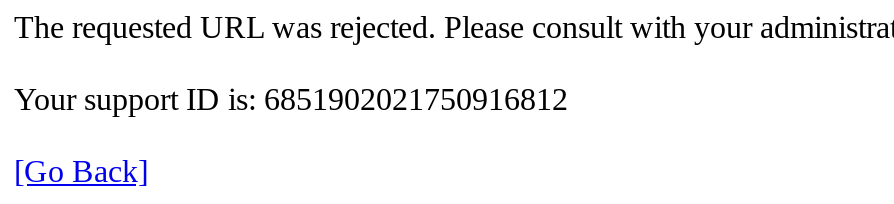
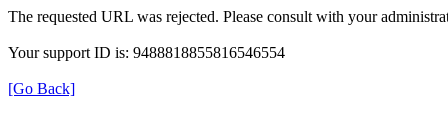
- Your support ID is: 6851902021750916812
+ Your support ID is: 9488818855816546554
